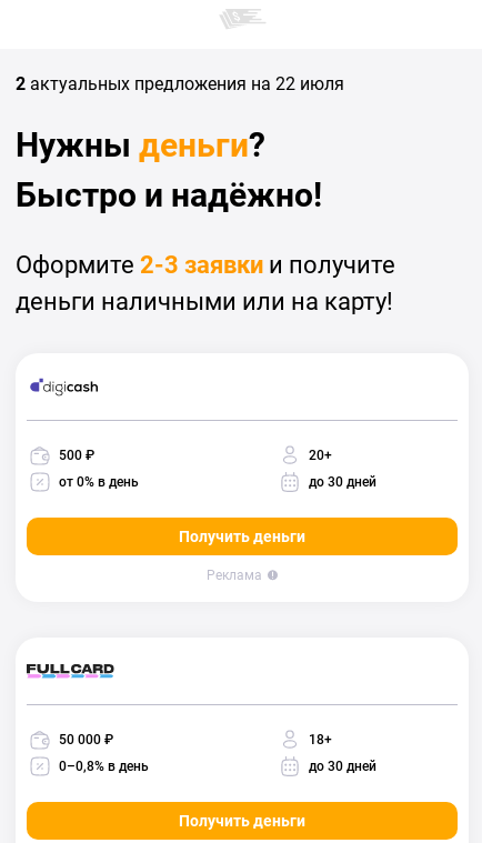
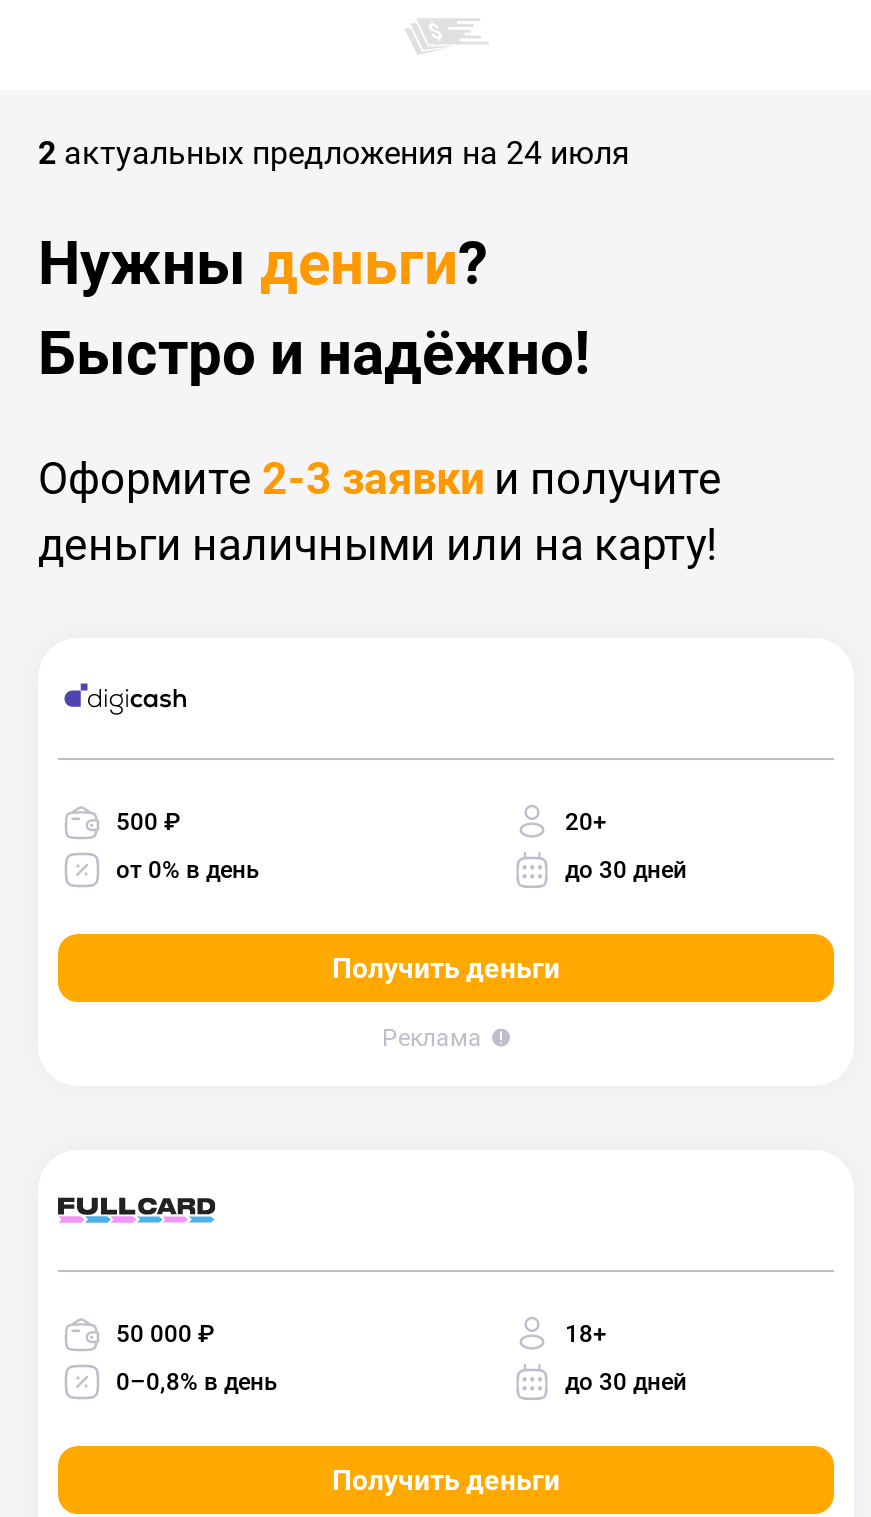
- 2 актуальных предложения на 22 июля
+ 2 актуальных предложения на 24 июля
